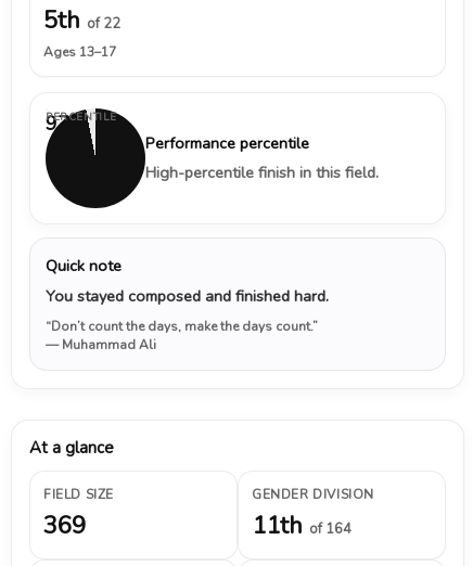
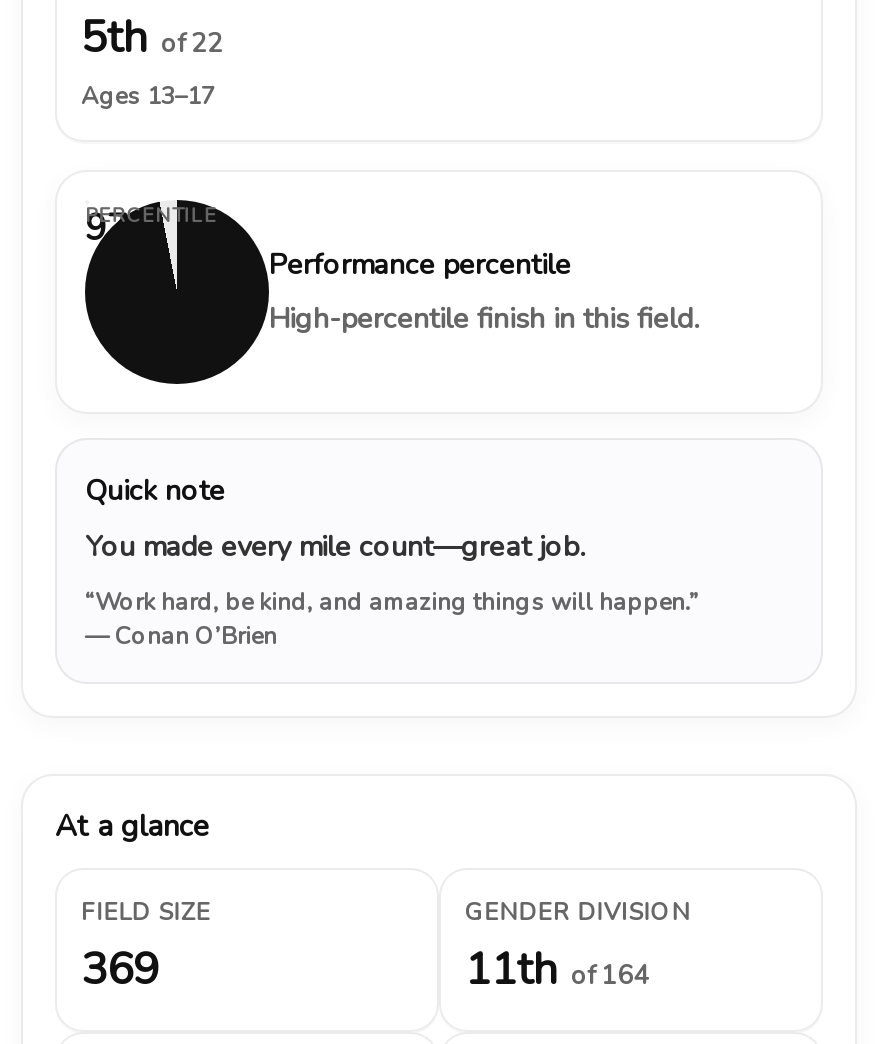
- You stayed composed and finished hard.
+ You made every mile count—great job.

- “Don’t count the days, make the days count.”
- — Muhammad Ali
+ “Work hard, be kind, and amazing things will happen.”
+ — Conan O’Brien
